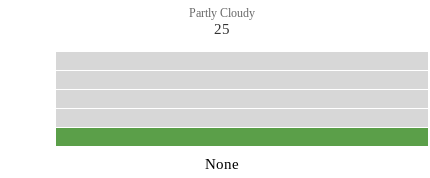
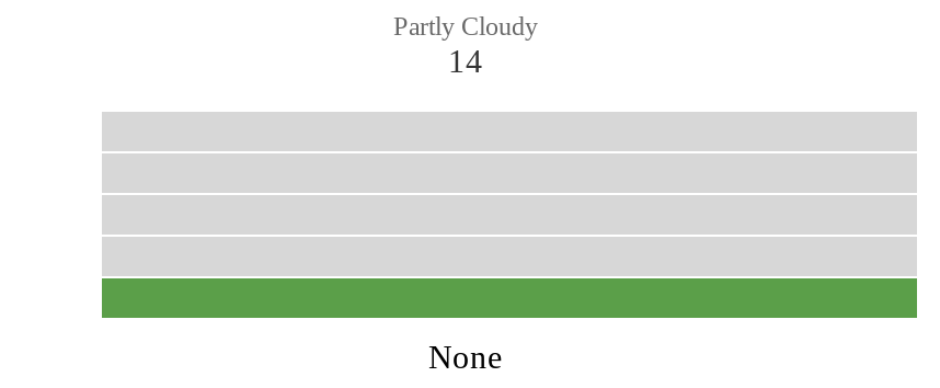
- 25
+ 14
